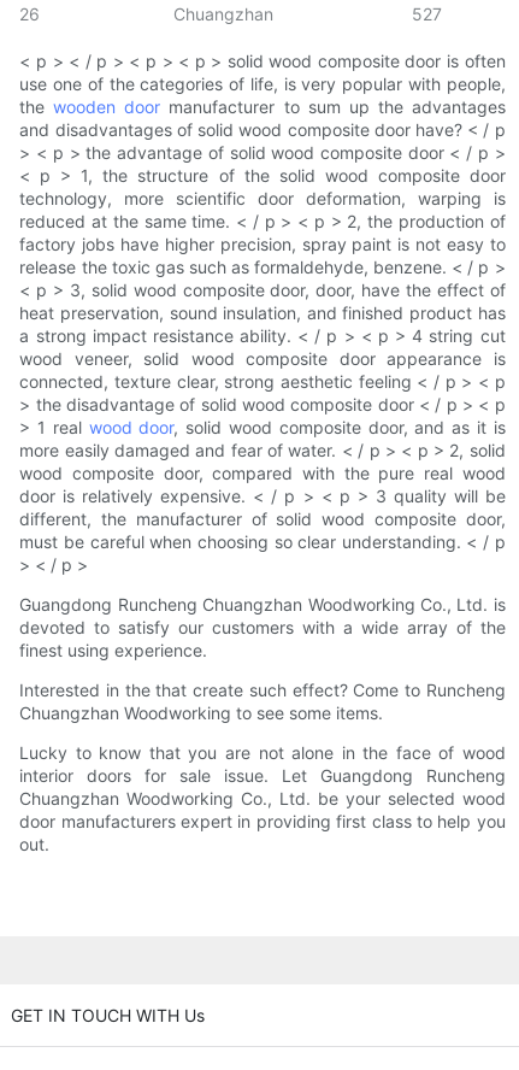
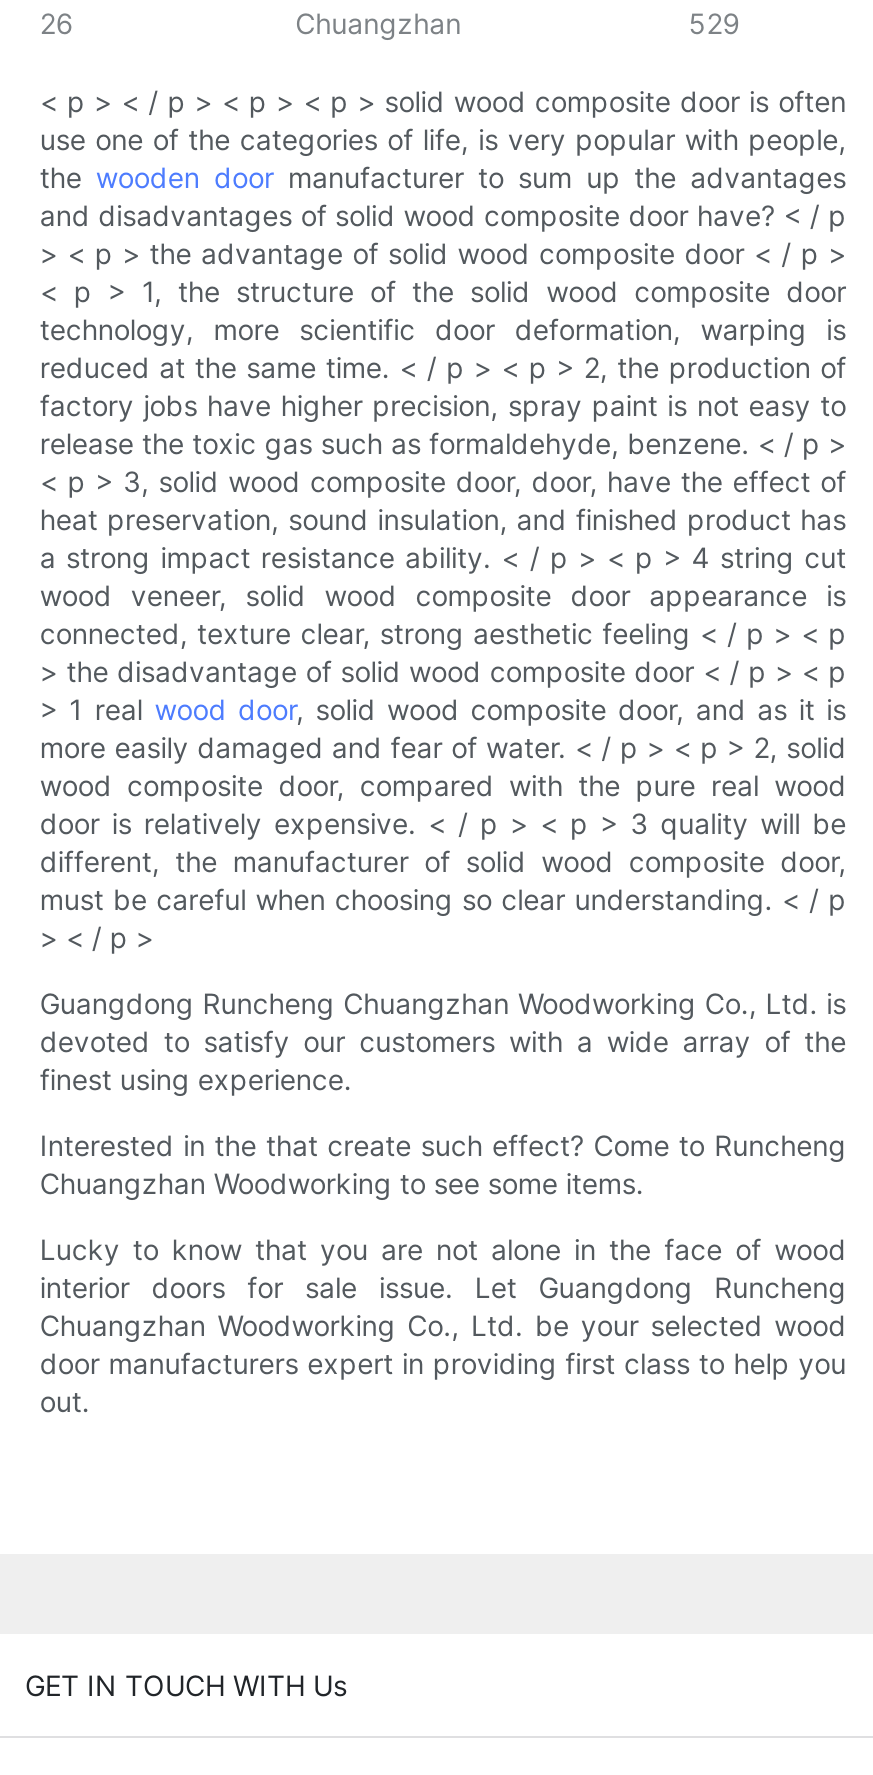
- 527
+ 529
